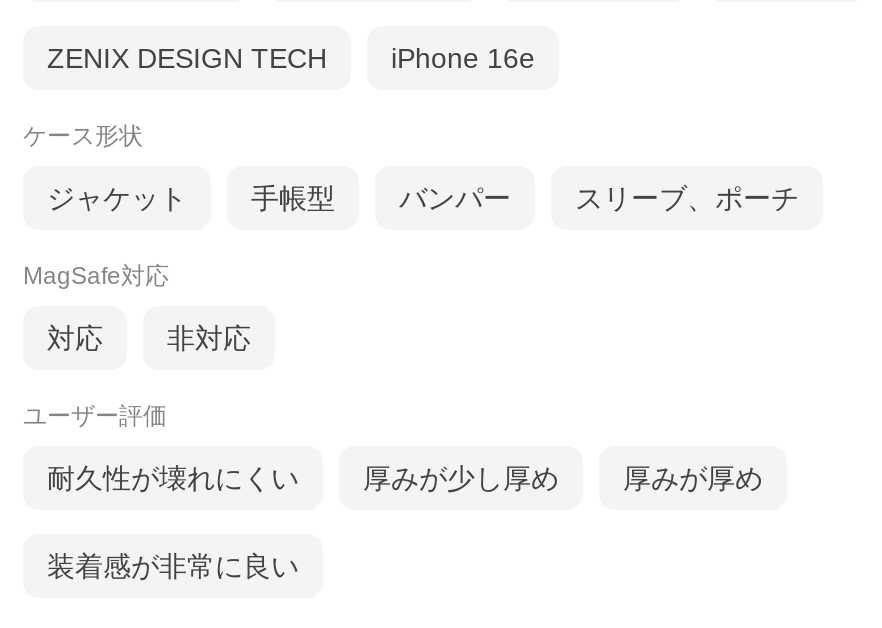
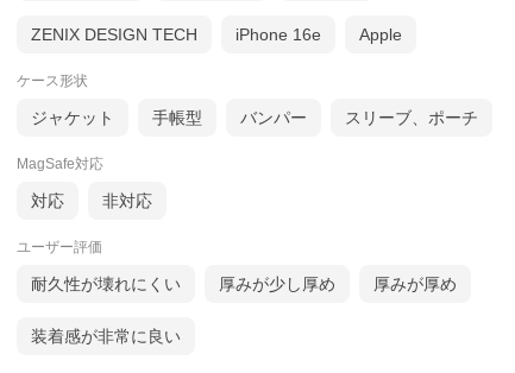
+ Apple
